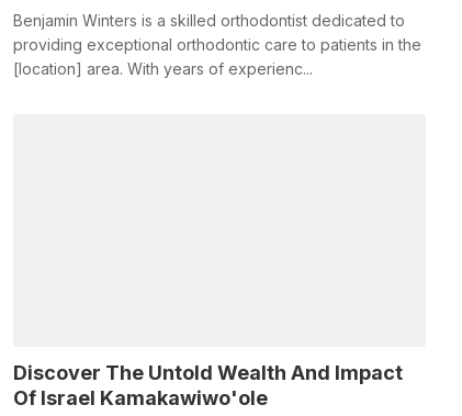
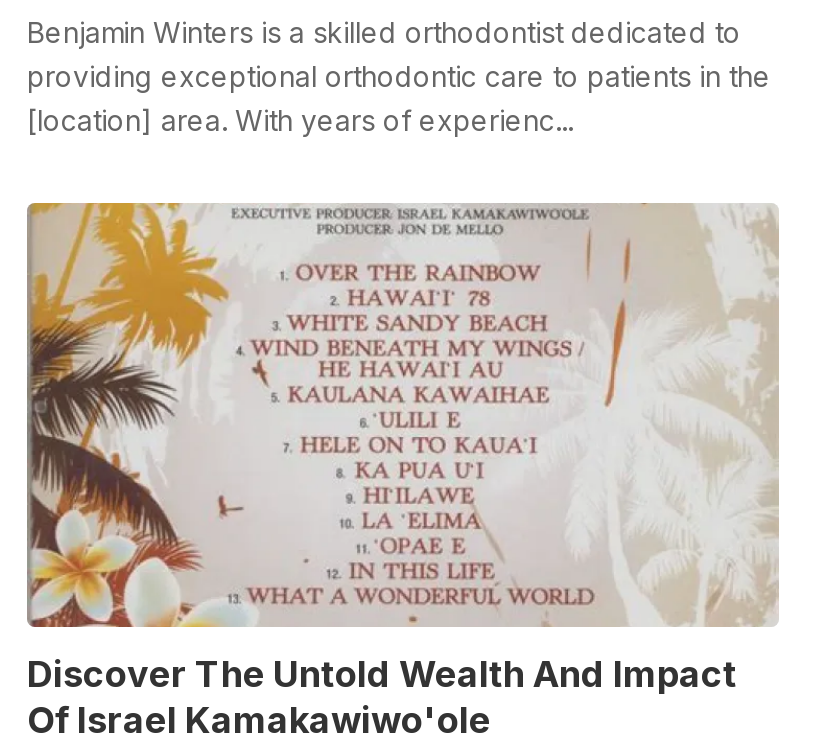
+ [image]
